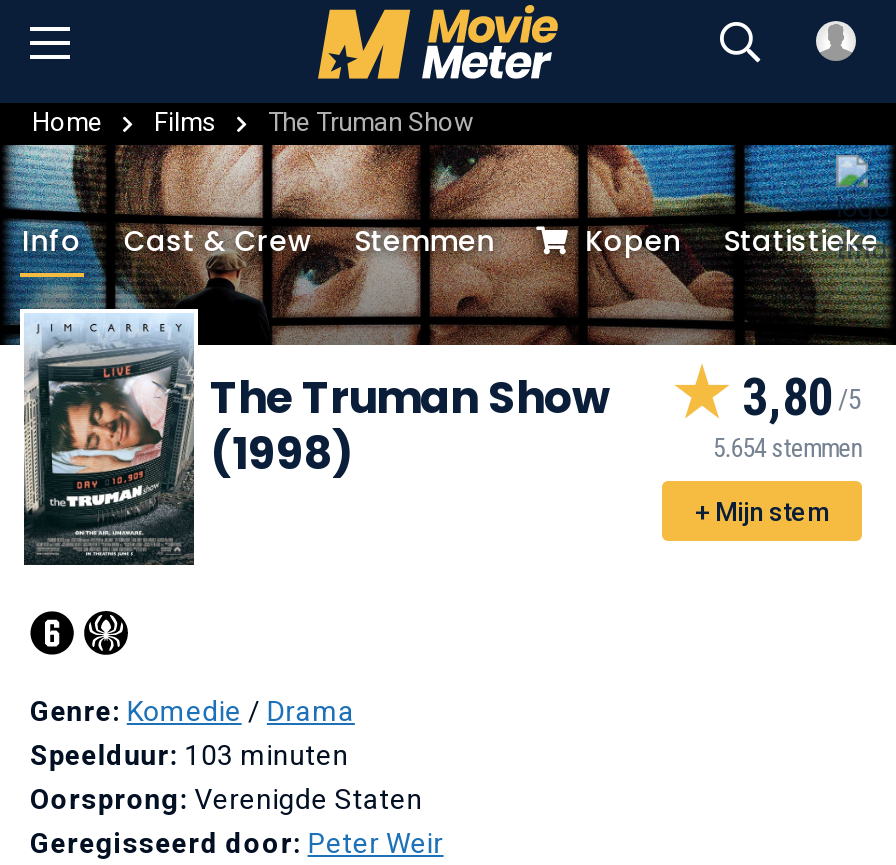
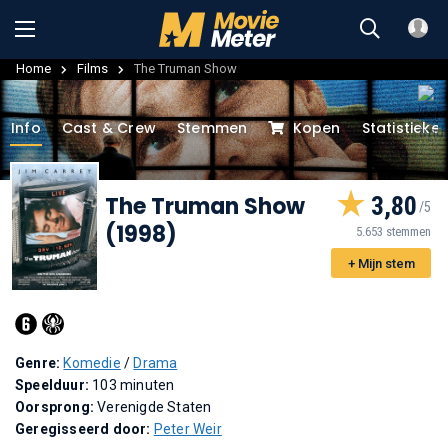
- 5.654 stemmen
+ 5.653 stemmen
